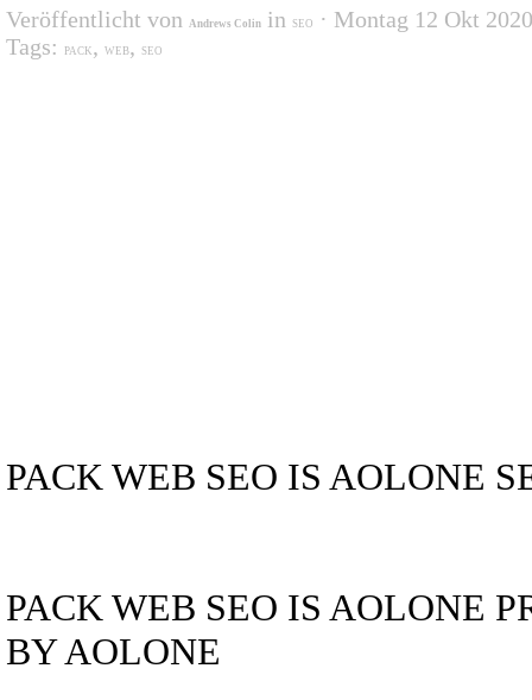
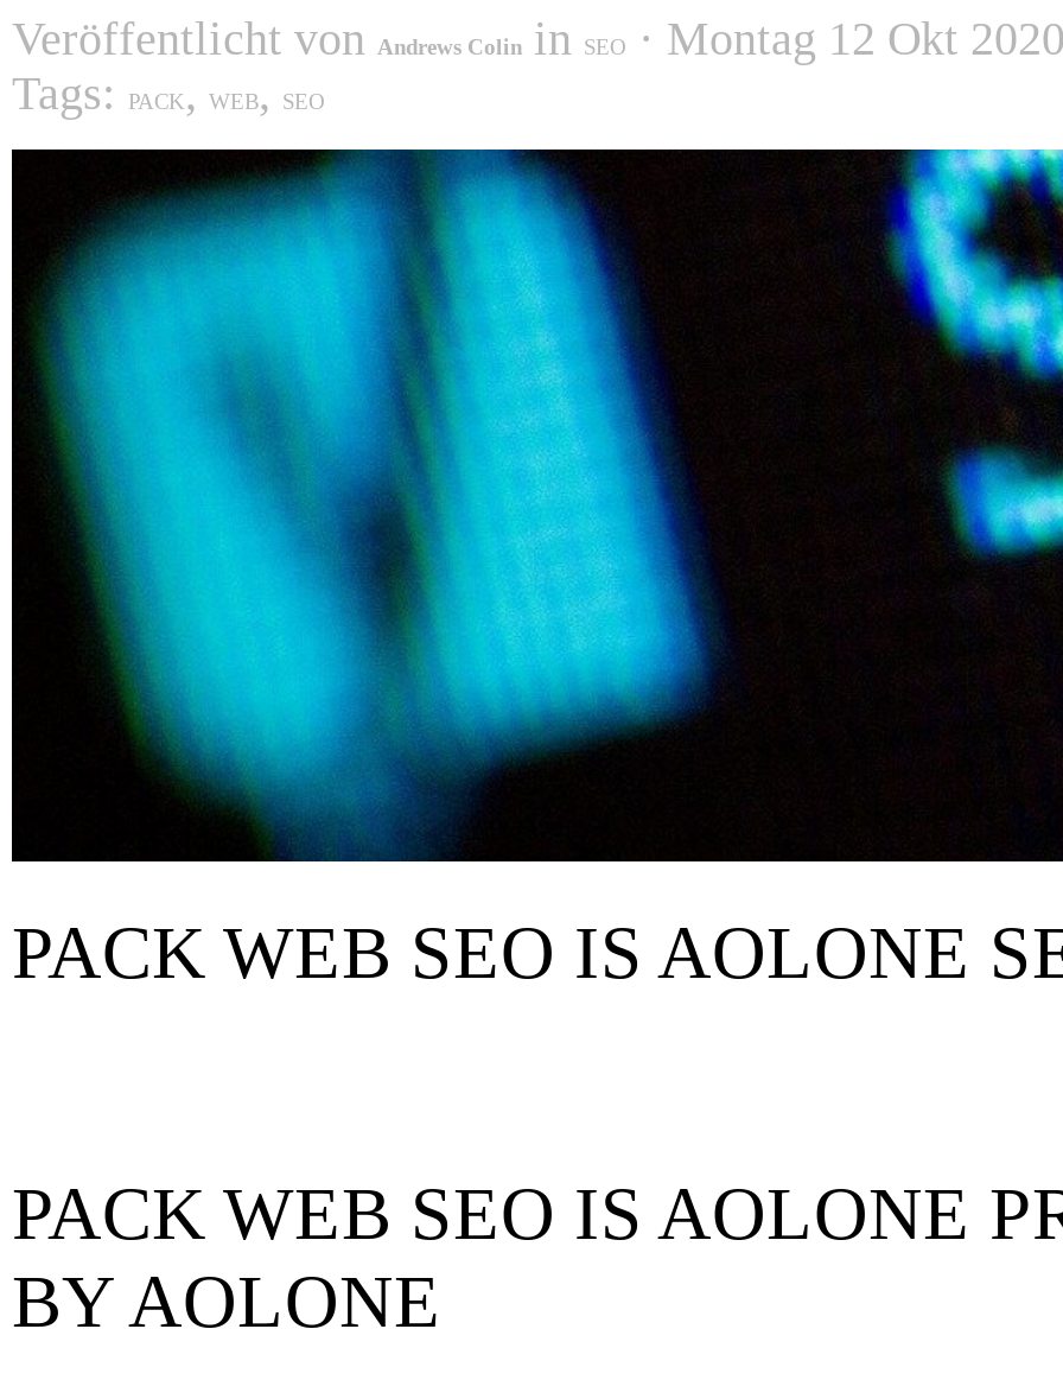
+ [image]
